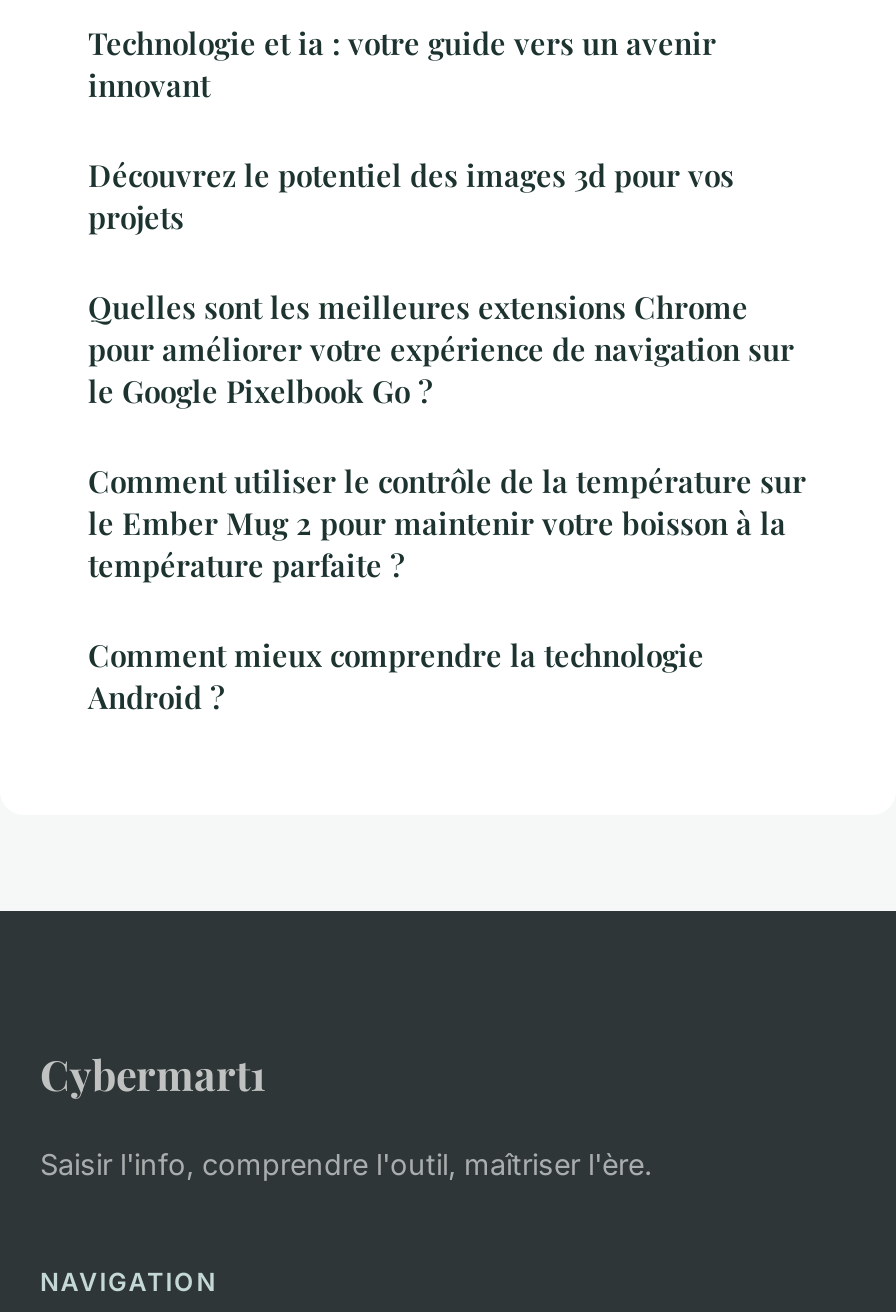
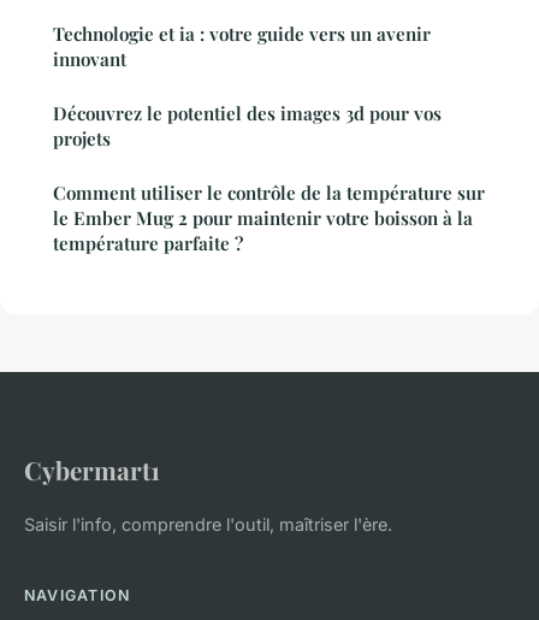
- Quelles sont les meilleures extensions Chrome
- pour améliorer votre expérience de navigation sur
- le Google Pixelbook Go ?

- Comment mieux comprendre la technologie
- Android ?
